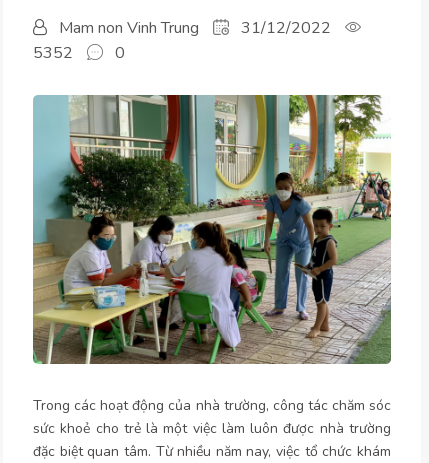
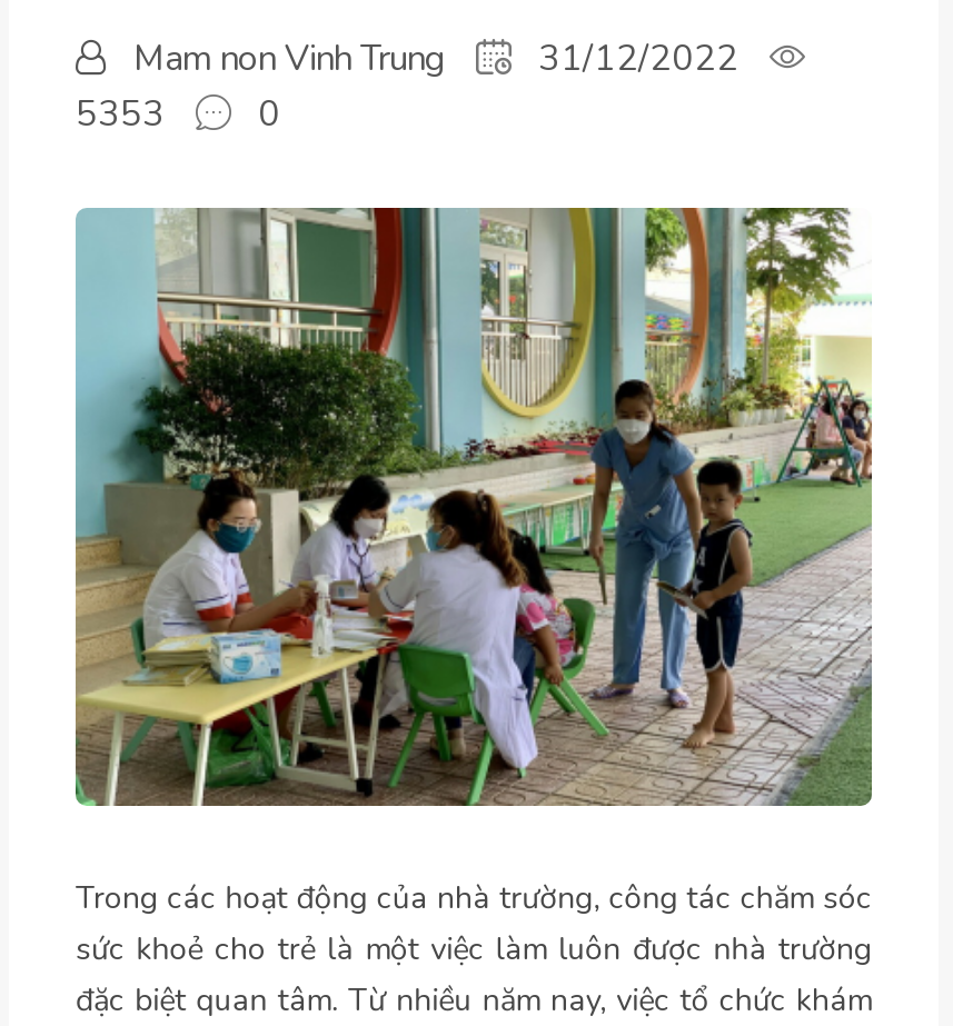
- 5352 0
+ 5353 0
